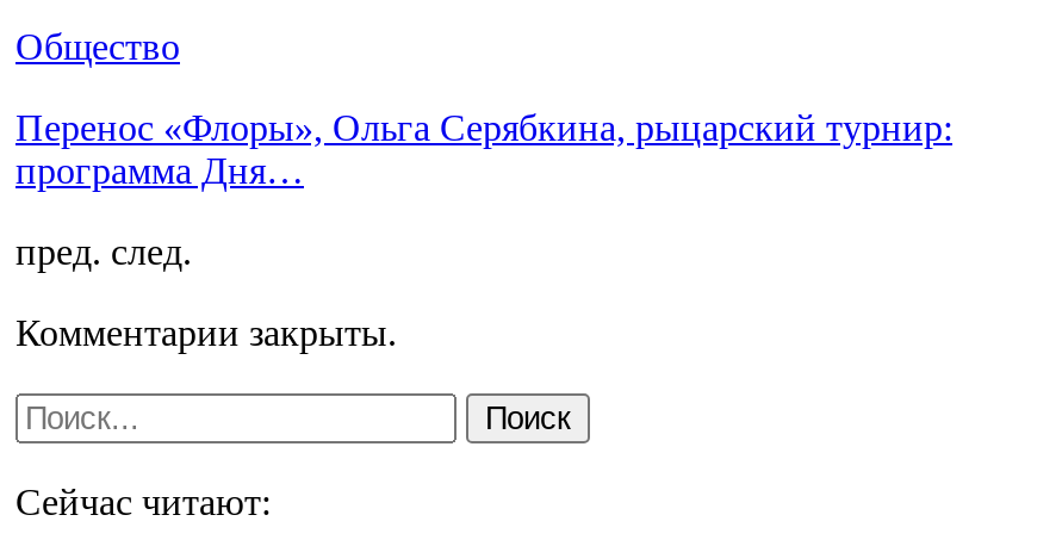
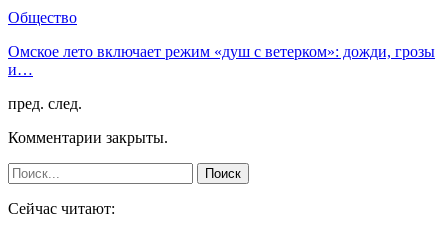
- Перенос «Флоры», Ольга Серябкина, рыцарский турнир:
- программа Дня…
+ Омское лето включает режим «душ с ветерком»: дожди, грозы
+ и…
